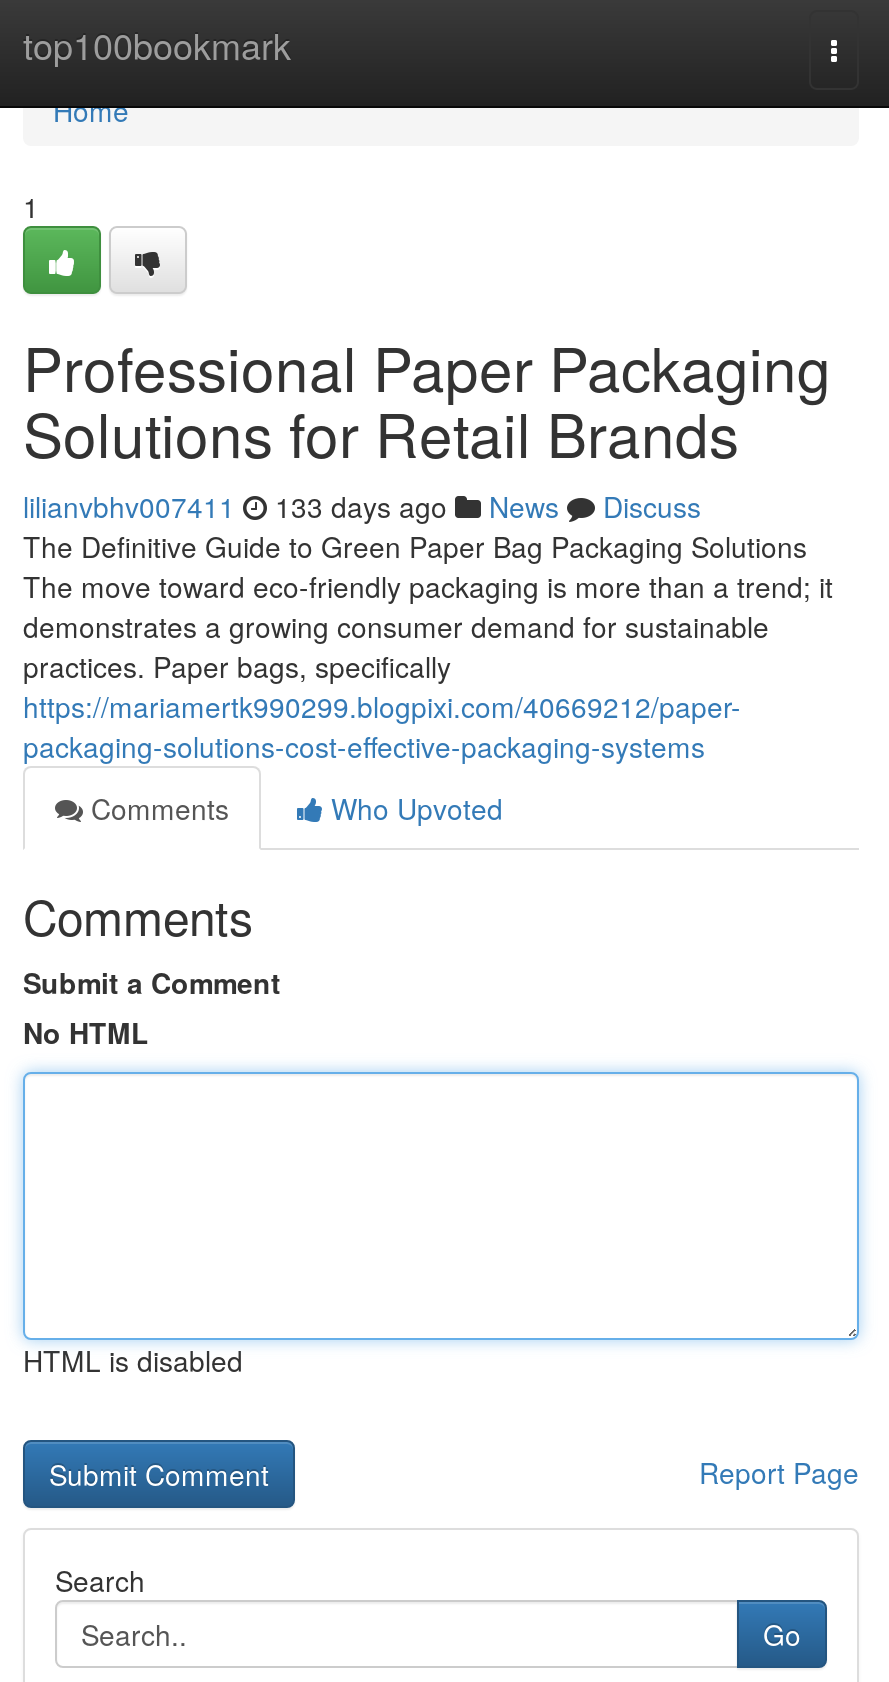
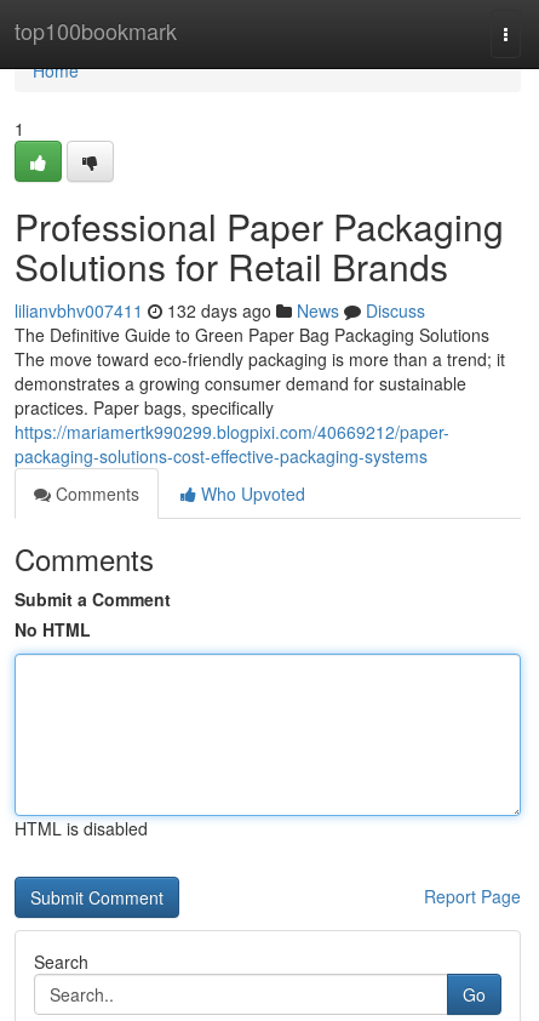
- lilianvbhv007411 133 days ago News Discuss
+ lilianvbhv007411 132 days ago News Discuss
